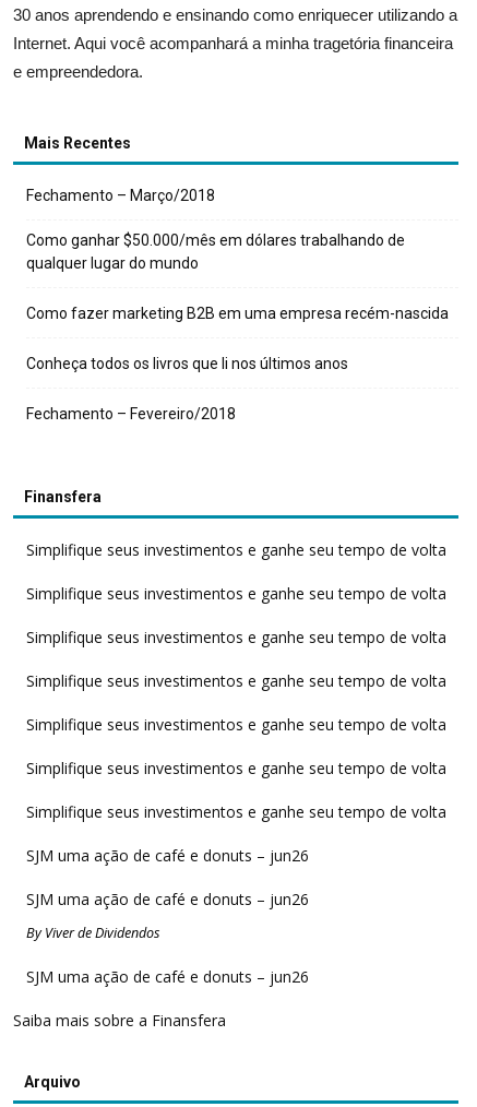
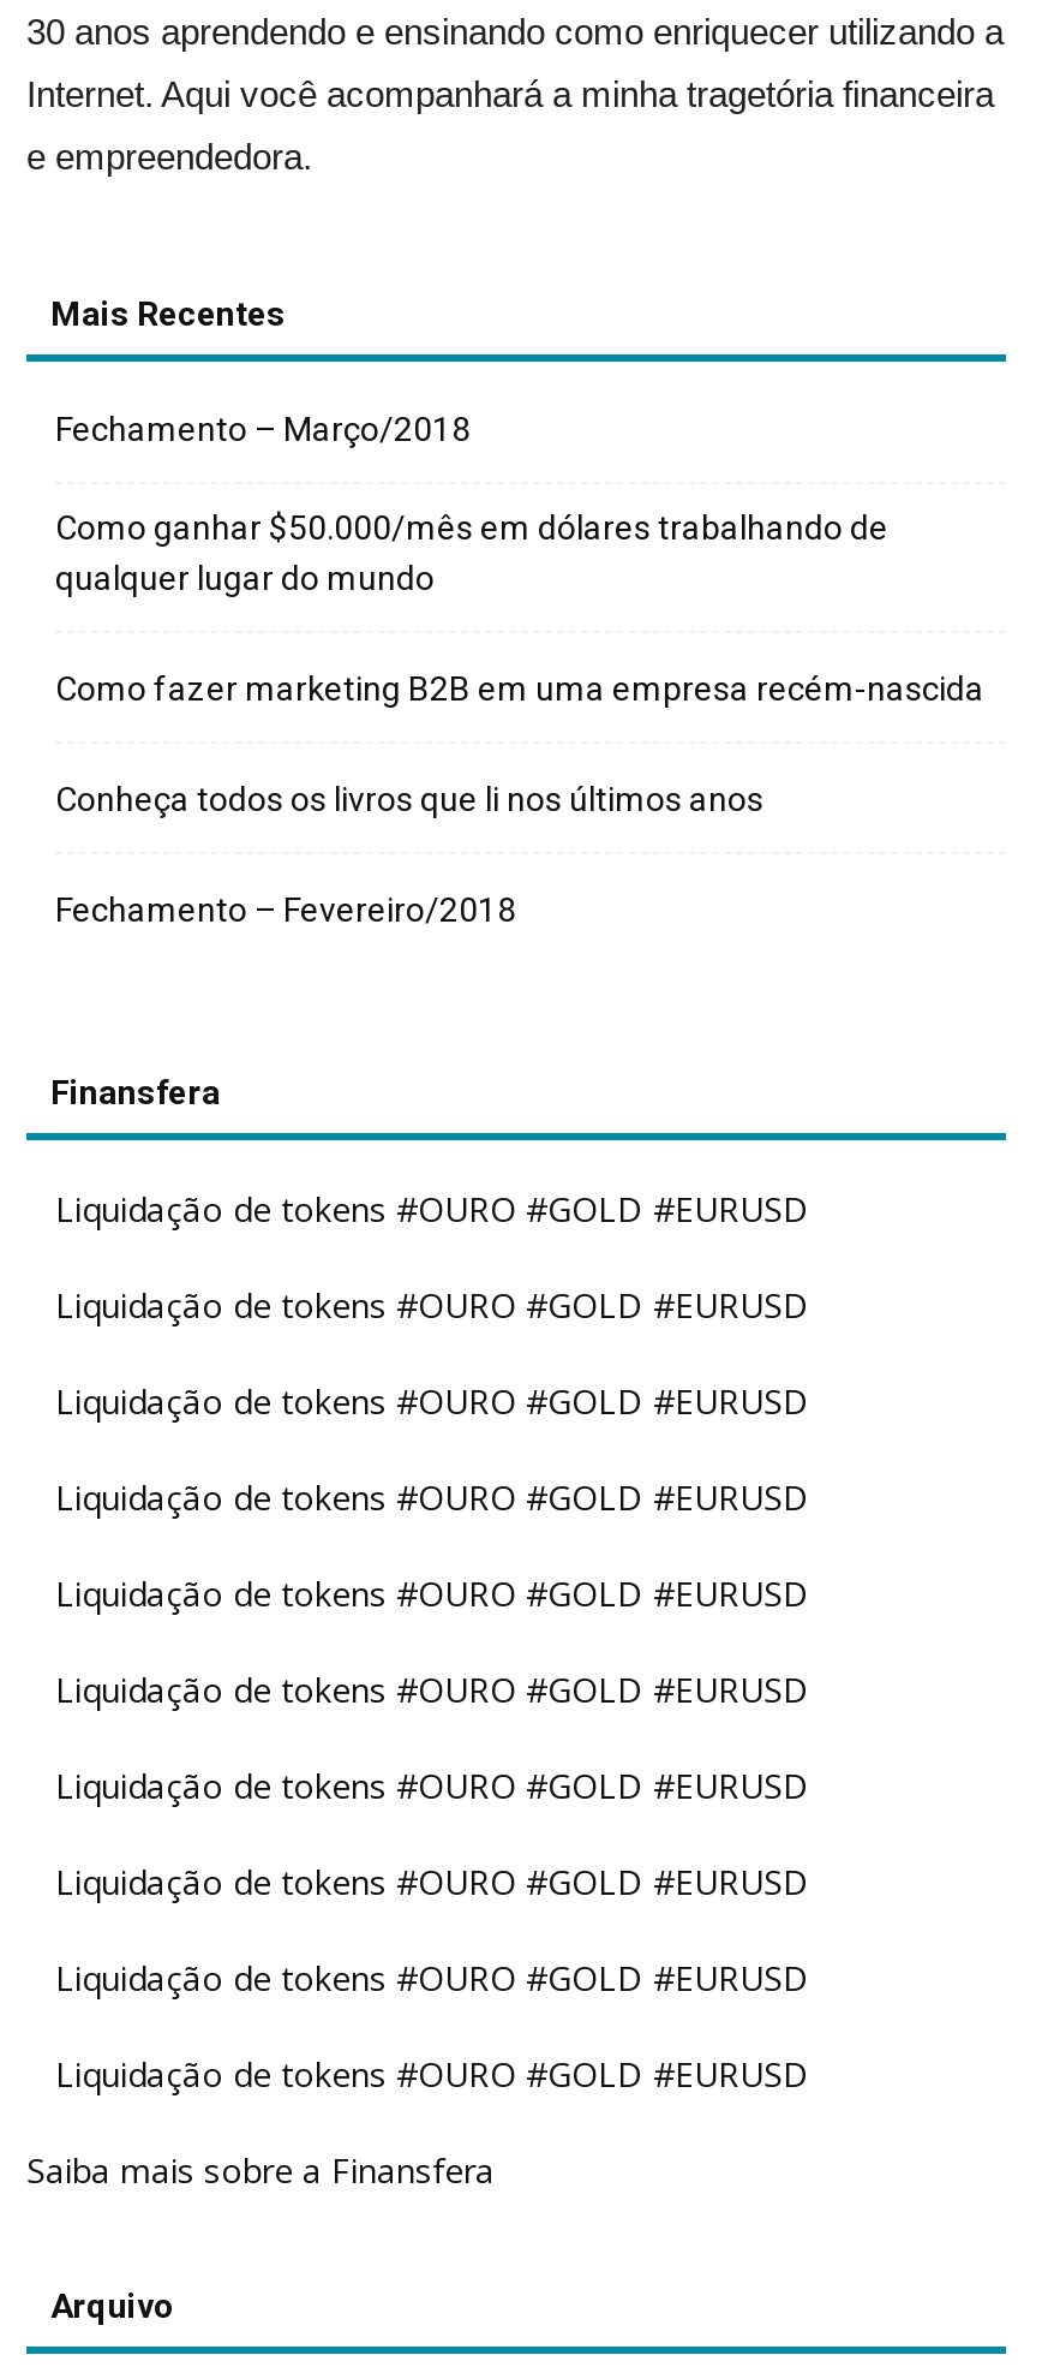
- Simplifique seus investimentos e ganhe seu tempo de volta
- Simplifique seus investimentos e ganhe seu tempo de volta
- Simplifique seus investimentos e ganhe seu tempo de volta
- Simplifique seus investimentos e ganhe seu tempo de volta
- Simplifique seus investimentos e ganhe seu tempo de volta
- Simplifique seus investimentos e ganhe seu tempo de volta
- Simplifique seus investimentos e ganhe seu tempo de volta
- SJM uma ação de café e donuts – jun26
- SJM uma ação de café e donuts – jun26
- By Viver de Dividendos
- SJM uma ação de café e donuts – jun26
+ Liquidação de tokens #OURO #GOLD #EURUSD
+ Liquidação de tokens #OURO #GOLD #EURUSD
+ Liquidação de tokens #OURO #GOLD #EURUSD
+ Liquidação de tokens #OURO #GOLD #EURUSD
+ Liquidação de tokens #OURO #GOLD #EURUSD
+ Liquidação de tokens #OURO #GOLD #EURUSD
+ Liquidação de tokens #OURO #GOLD #EURUSD
+ Liquidação de tokens #OURO #GOLD #EURUSD
+ Liquidação de tokens #OURO #GOLD #EURUSD
+ Liquidação de tokens #OURO #GOLD #EURUSD
